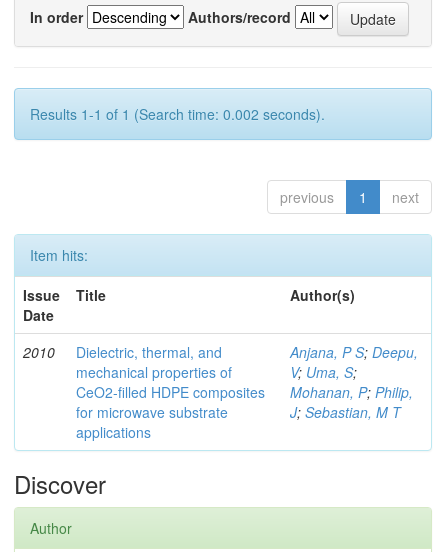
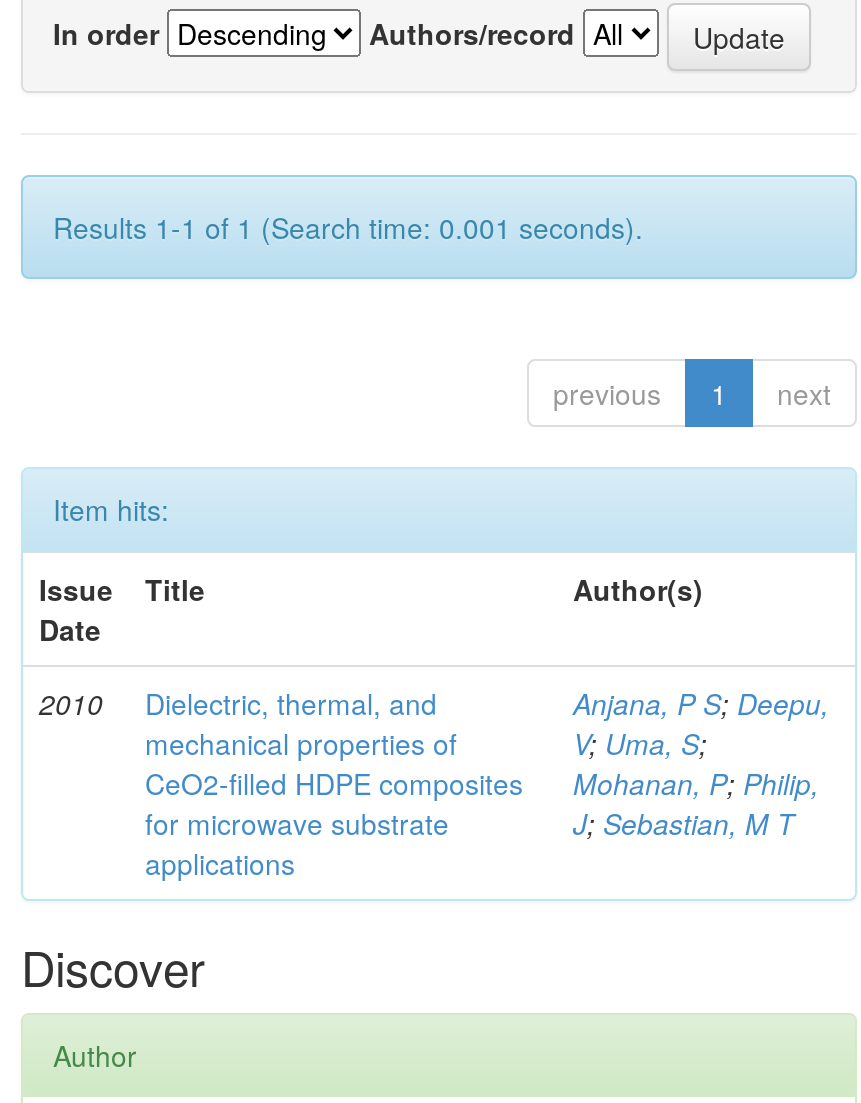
- Results 1-1 of 1 (Search time: 0.002 seconds).
+ Results 1-1 of 1 (Search time: 0.001 seconds).
